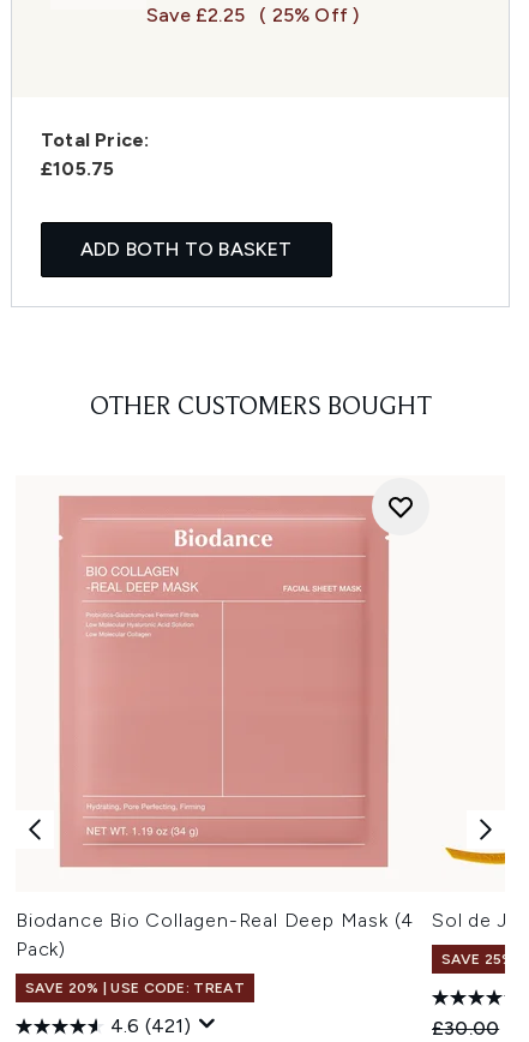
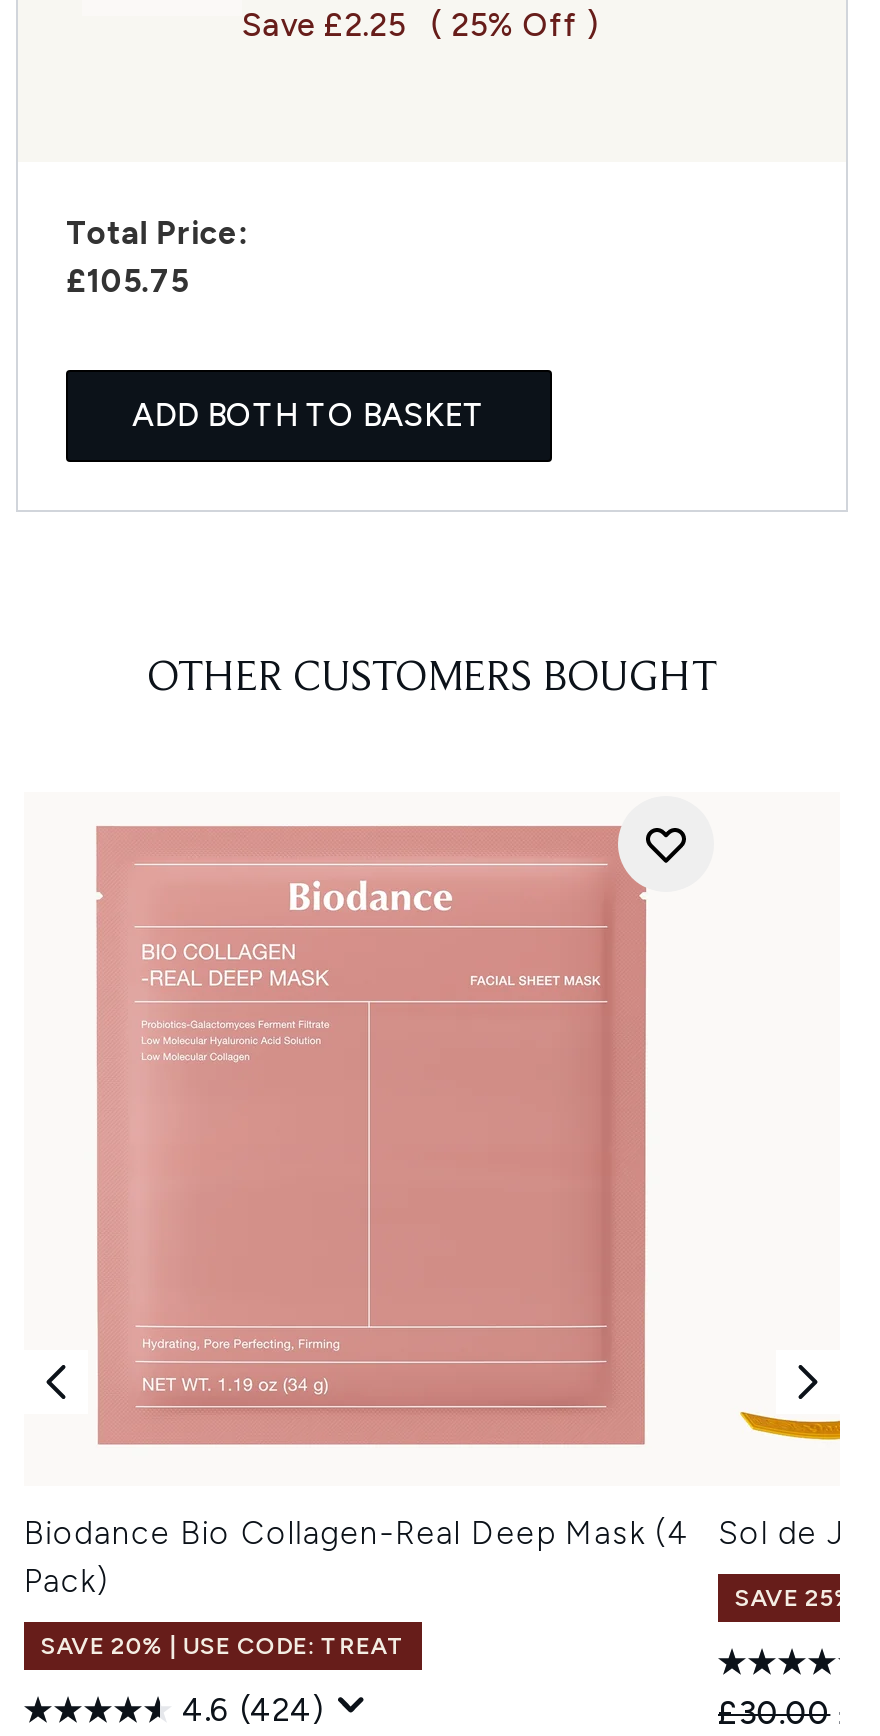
- 4.6 (421)
+ 4.6 (424)
